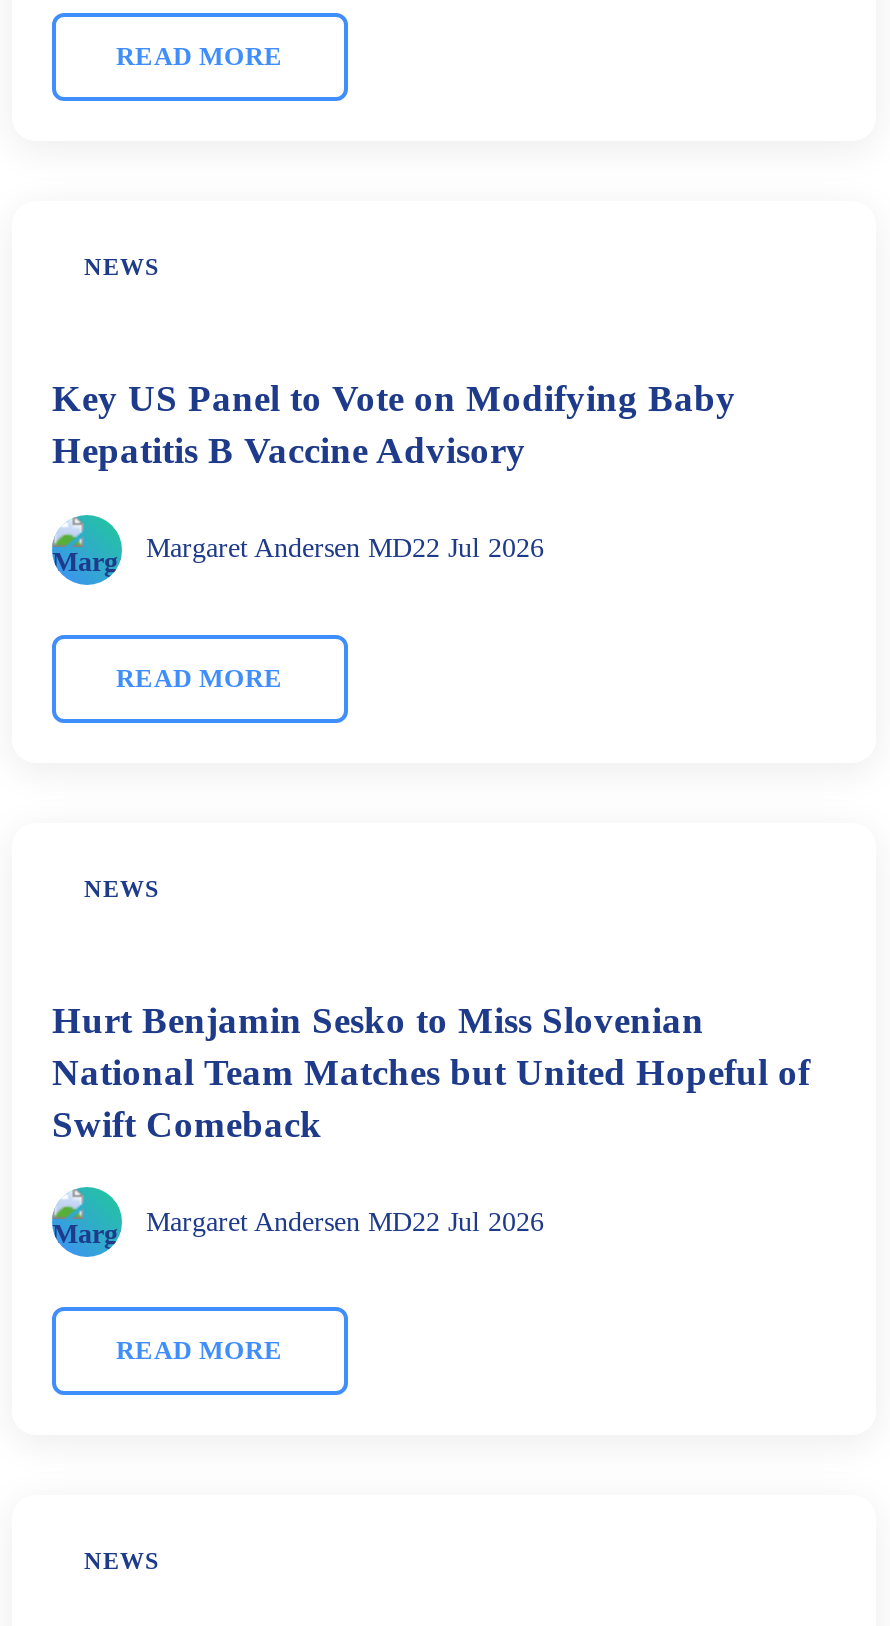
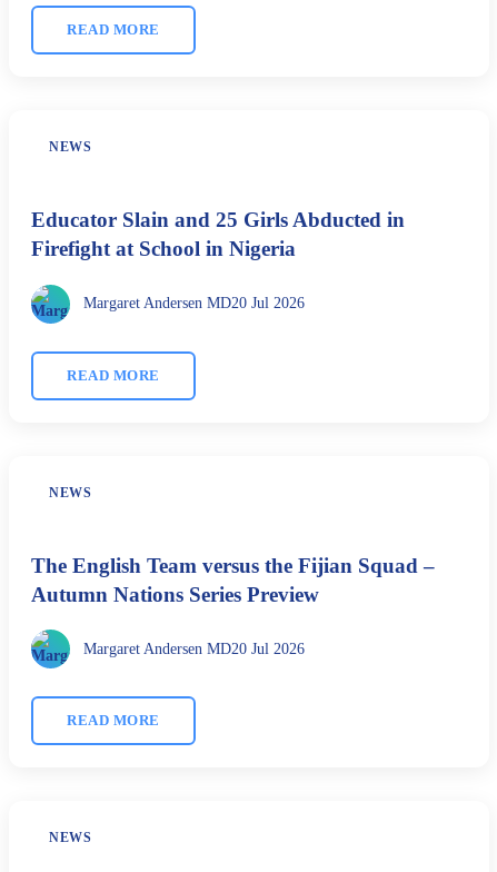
- Key US Panel to Vote on Modifying Baby
- Hepatitis B Vaccine Advisory
+ Educator Slain and 25 Girls Abducted in
+ Firefight at School in Nigeria

- Margaret Andersen MD22 Jul 2026
+ Margaret Andersen MD20 Jul 2026

- Hurt Benjamin Sesko to Miss Slovenian
- National Team Matches but United Hopeful of
- Swift Comeback
+ The English Team versus the Fijian Squad –
+ Autumn Nations Series Preview

- Margaret Andersen MD22 Jul 2026
+ Margaret Andersen MD20 Jul 2026
